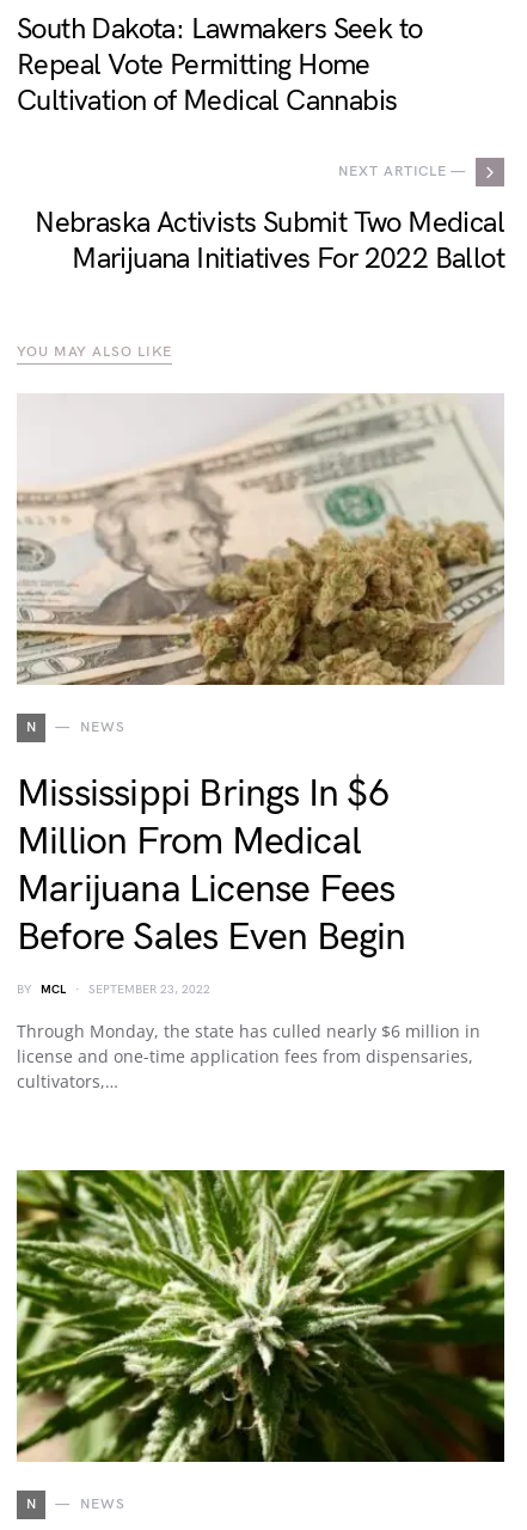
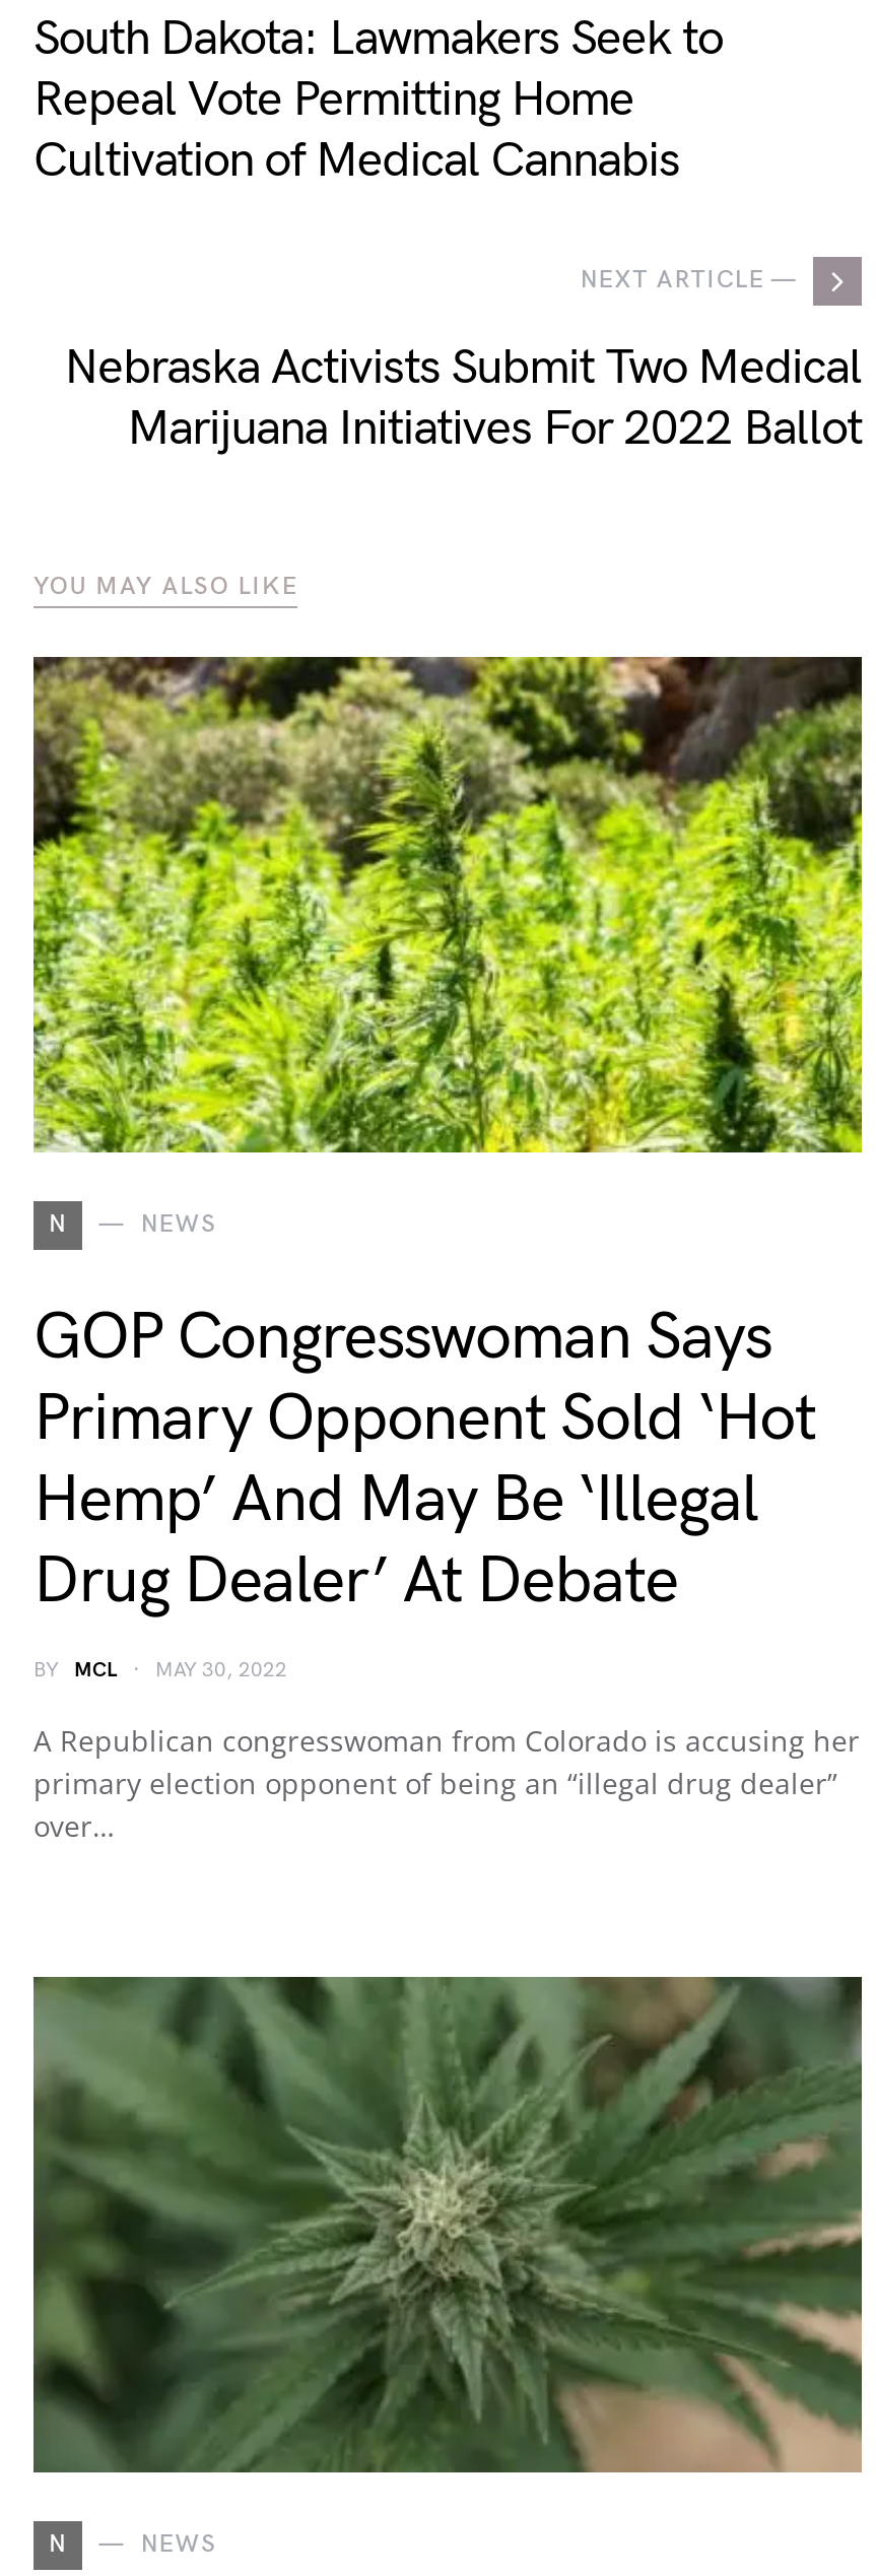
- [image]
+ [image]

- Mississippi Brings In $6
- Million From Medical
- Marijuana License Fees
- Before Sales Even Begin
+ GOP Congresswoman Says
+ Primary Opponent Sold ‘Hot
+ Hemp’ And May Be ‘Illegal
+ Drug Dealer’ At Debate

- BY MCL SEPTEMBER 23, 2022
+ BY MCL MAY 30, 2022

- Through Monday, the state has culled nearly $6 million in
- license and one-time application fees from dispensaries,
- cultivators,…
+ A Republican congresswoman from Colorado is accusing her
+ primary election opponent of being an “illegal drug dealer”
+ over…

- [image]
+ [image]
